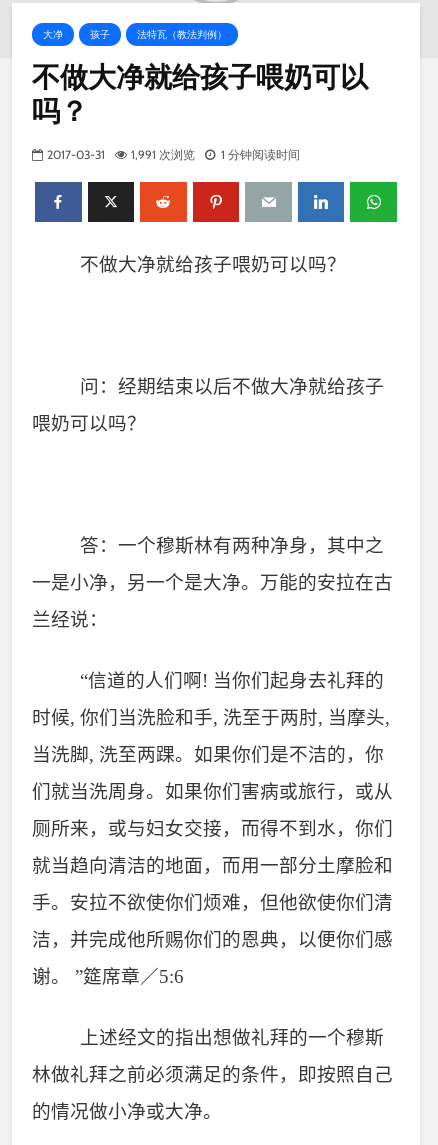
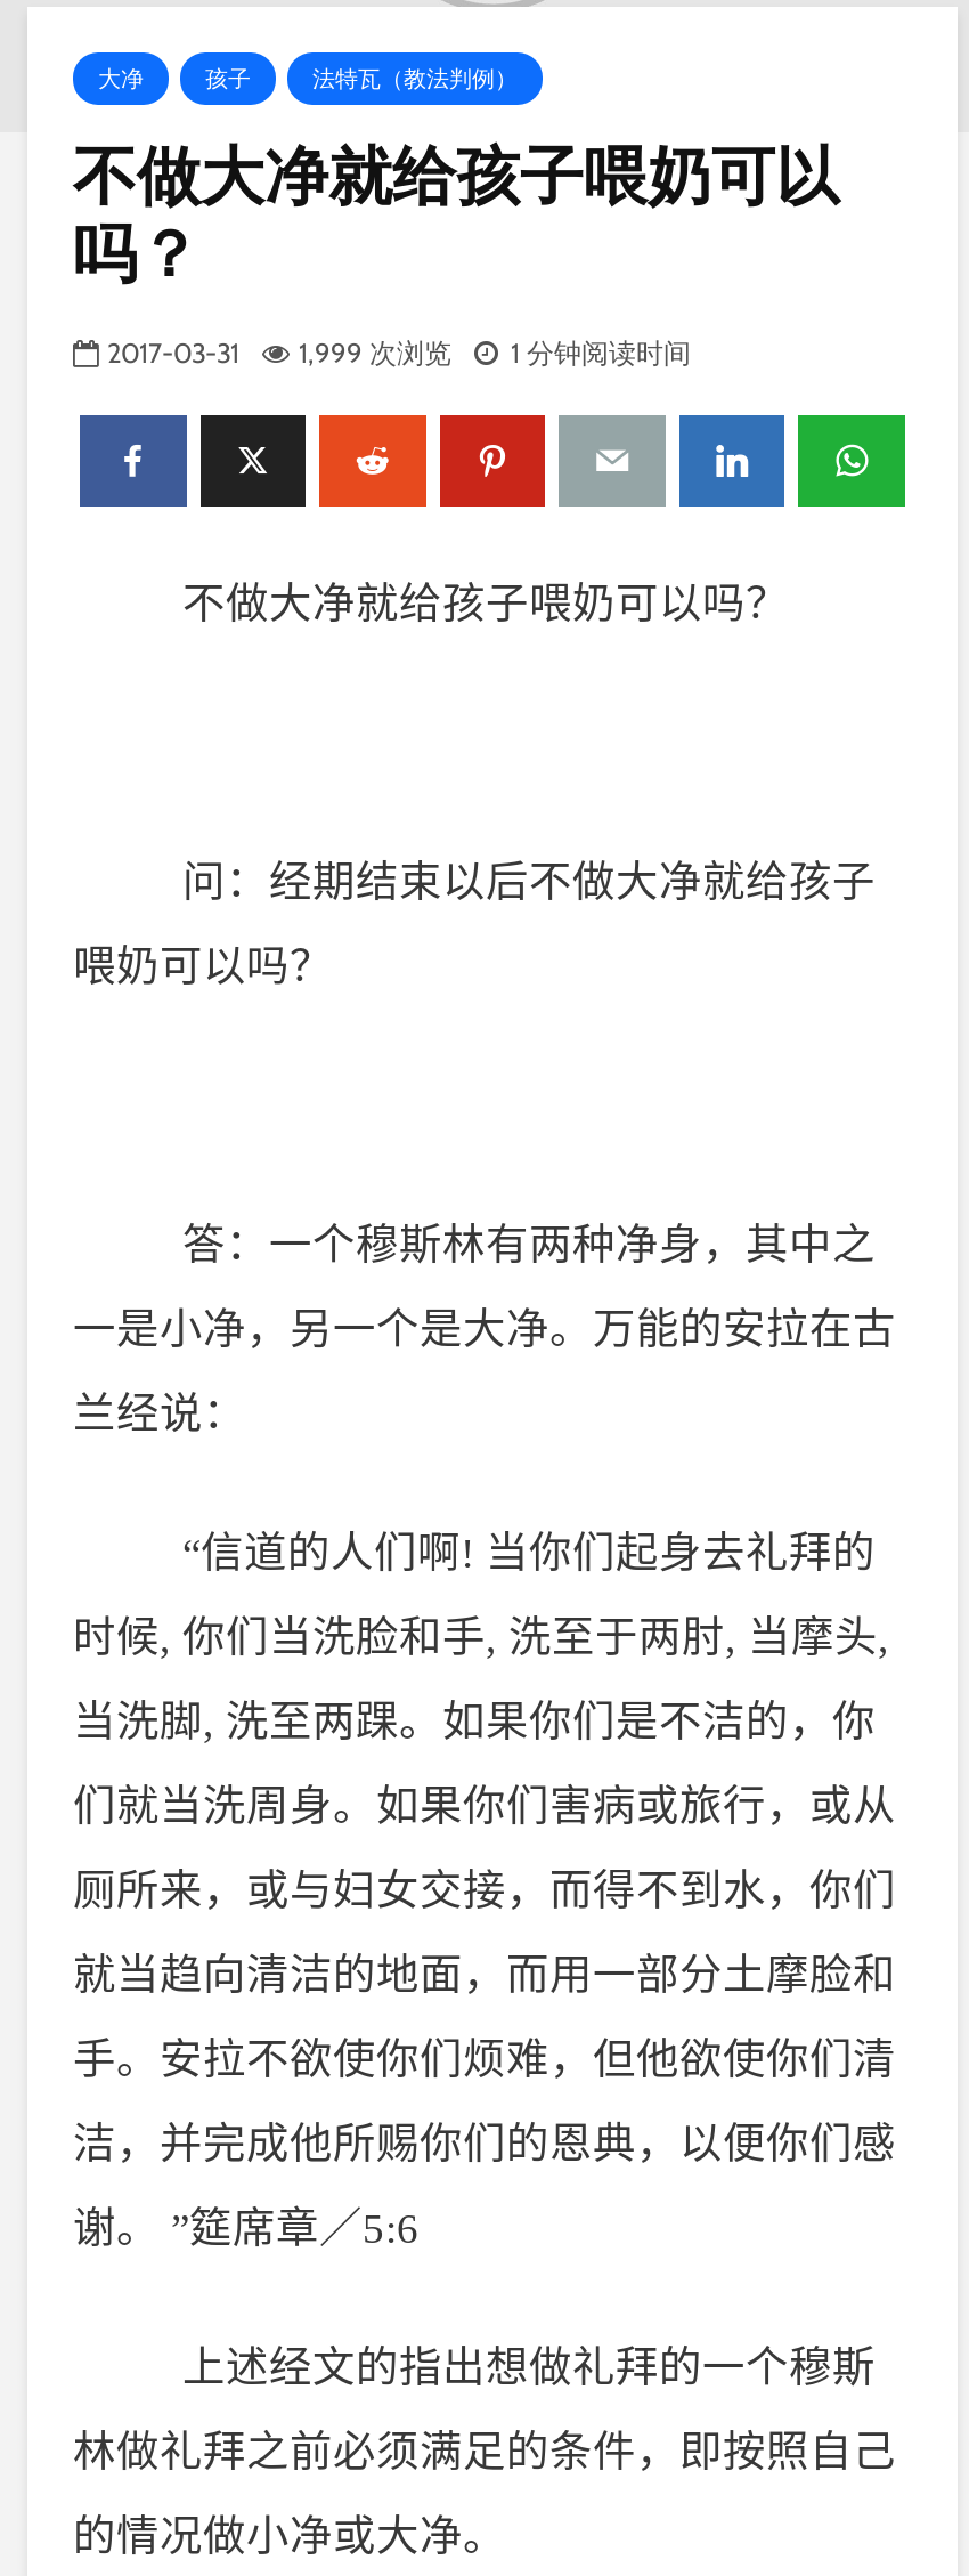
- 2017-03-31 1,991 次浏览 1 分钟阅读时间
+ 2017-03-31 1,999 次浏览 1 分钟阅读时间
